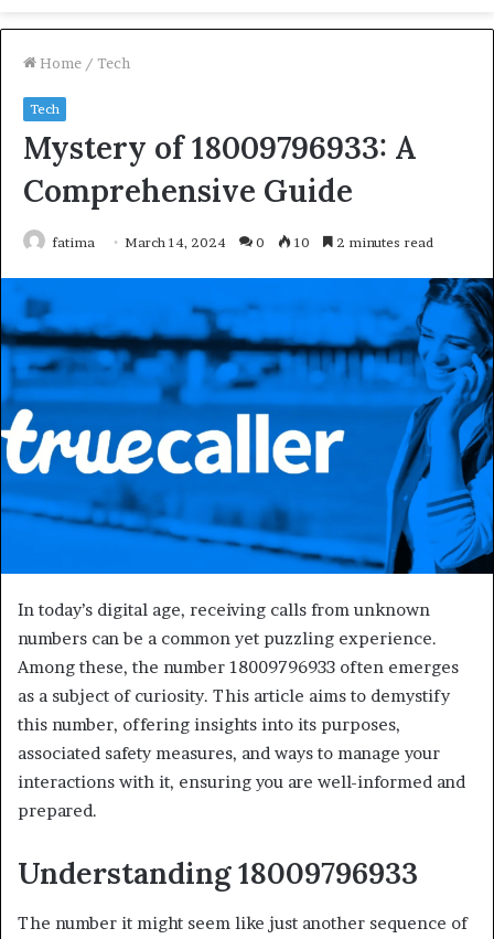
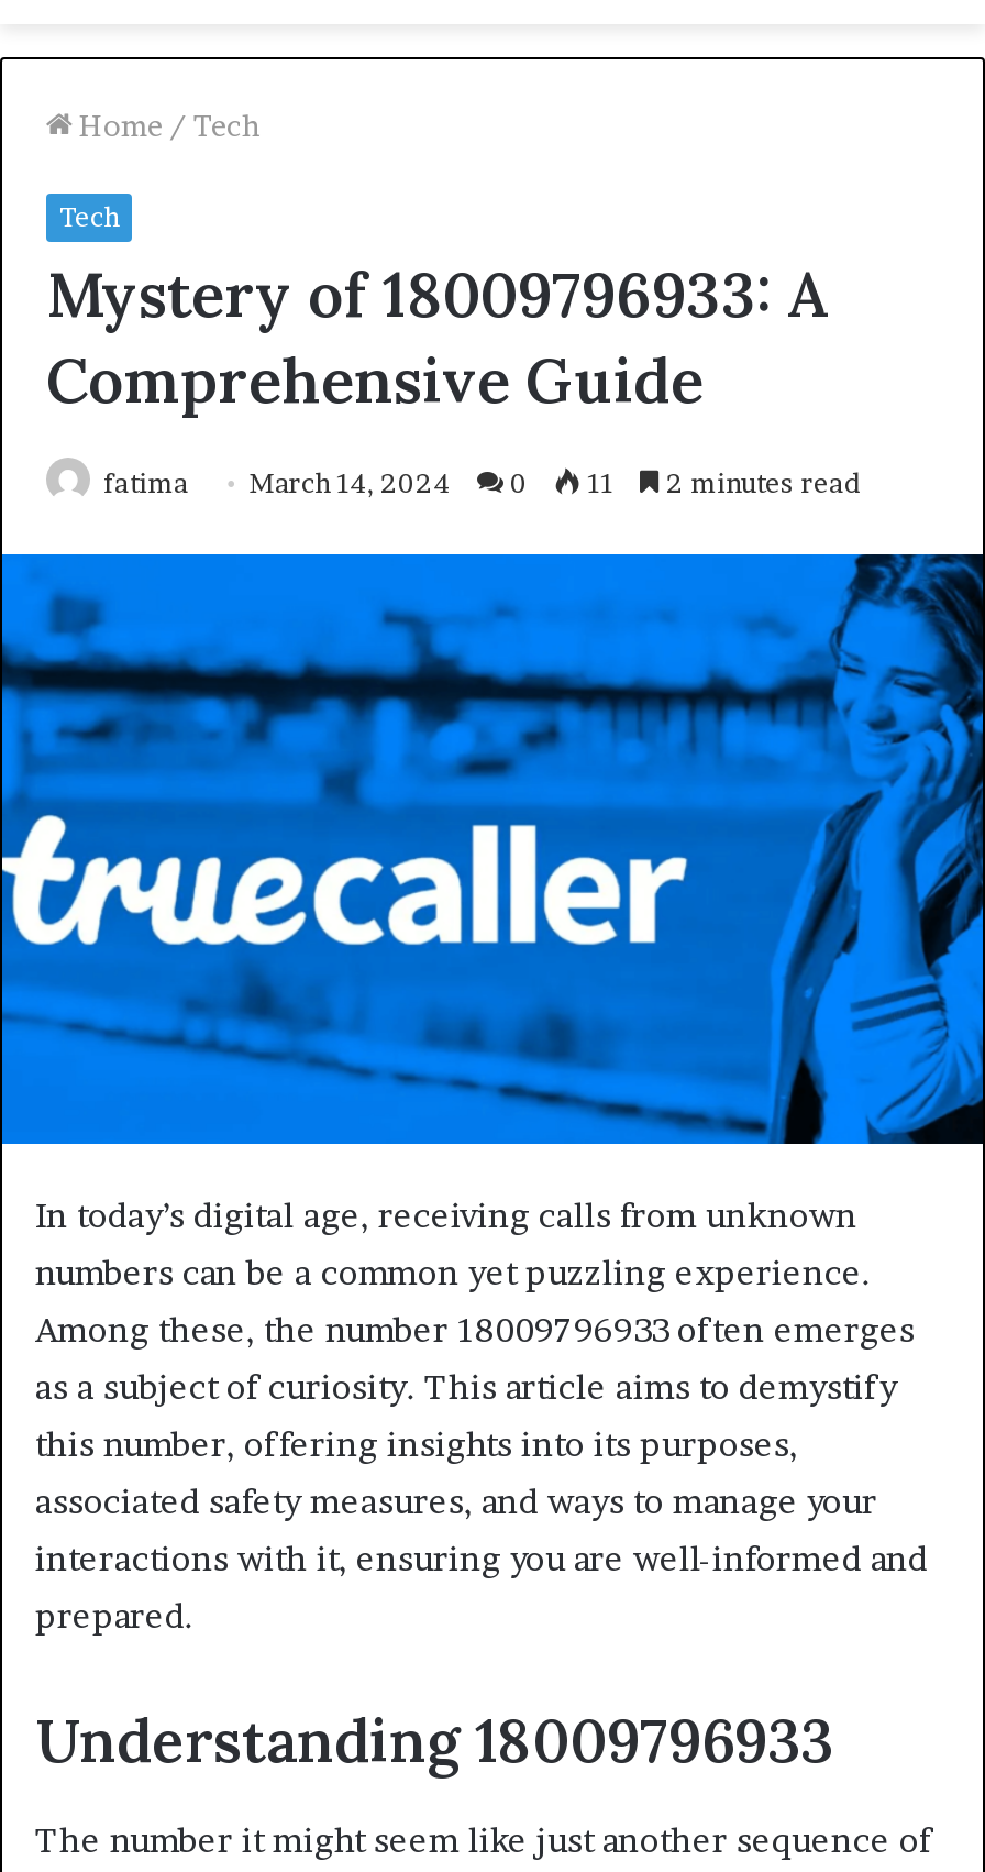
- fatima March 14, 2024 0 10 2 minutes read
+ fatima March 14, 2024 0 11 2 minutes read
